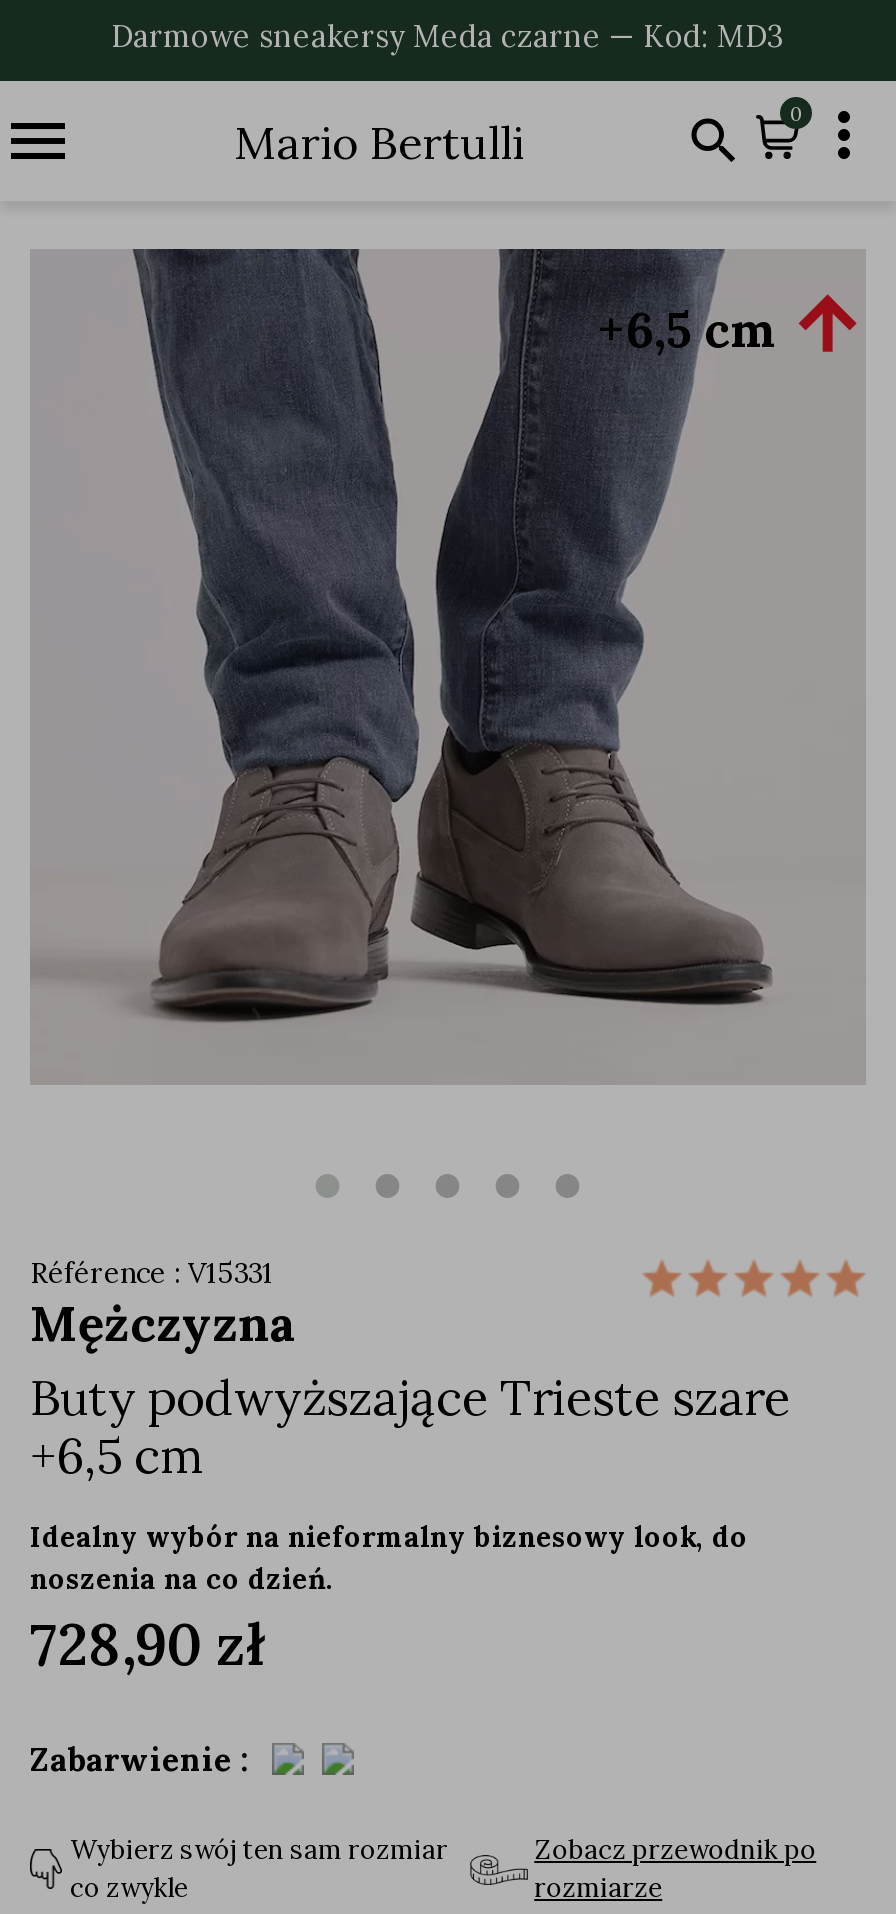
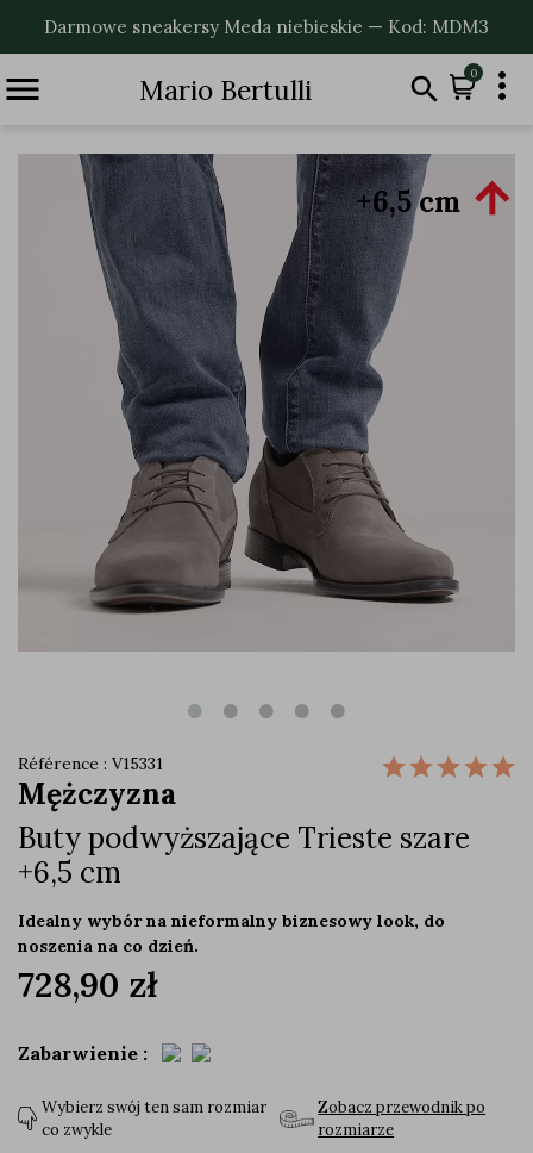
- Darmowe sneakersy Meda czarne — Kod: MD3
+ Darmowe sneakersy Meda niebieskie — Kod: MDM3
